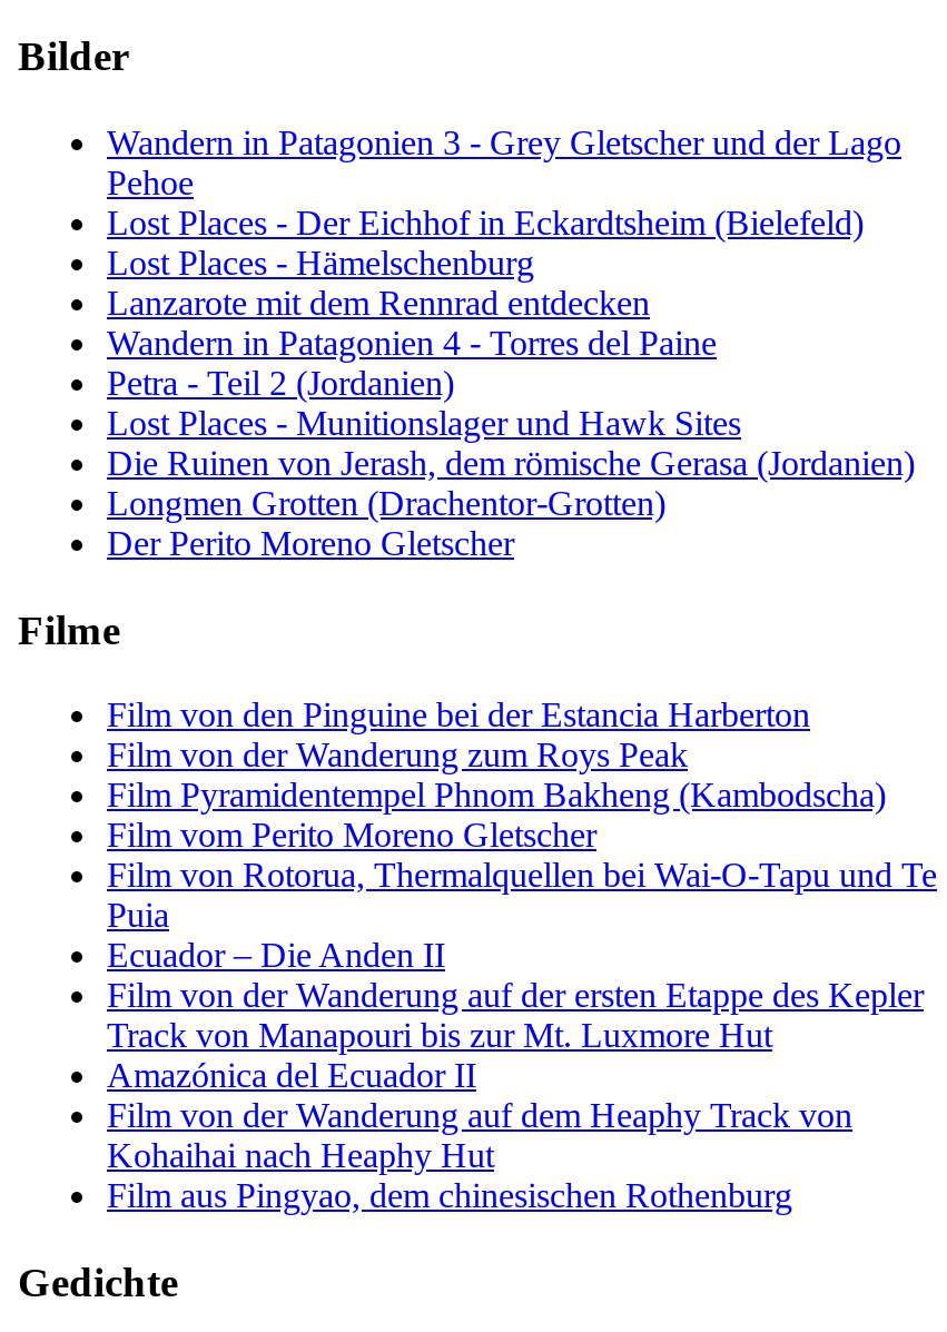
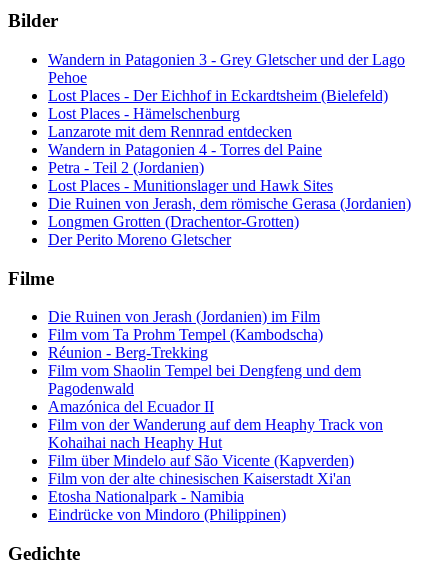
- Film von den Pinguine bei der Estancia Harberton
- Film von der Wanderung zum Roys Peak
- Film Pyramidentempel Phnom Bakheng (Kambodscha)
- Film vom Perito Moreno Gletscher
- Film von Rotorua, Thermalquellen bei Wai-O-Tapu und Te
- Puia
- Ecuador – Die Anden II
- Film von der Wanderung auf der ersten Etappe des Kepler
- Track von Manapouri bis zur Mt. Luxmore Hut
+ Die Ruinen von Jerash (Jordanien) im Film
+ Film vom Ta Prohm Tempel (Kambodscha)
+ Réunion - Berg-Trekking
+ Film vom Shaolin Tempel bei Dengfeng und dem
+ Pagodenwald

moved up: Amazónica del Ecuador II | Film von der Wanderung auf dem Heaphy Track von | Kohaihai nach Heaphy Hut

- Film aus Pingyao, dem chinesischen Rothenburg
+ Film über Mindelo auf São Vicente (Kapverden)
+ Film von der alte chinesischen Kaiserstadt Xi'an
+ Etosha Nationalpark - Namibia
+ Eindrücke von Mindoro (Philippinen)
